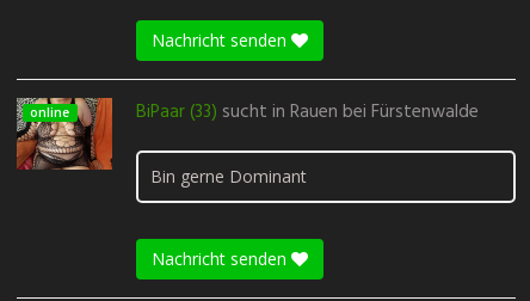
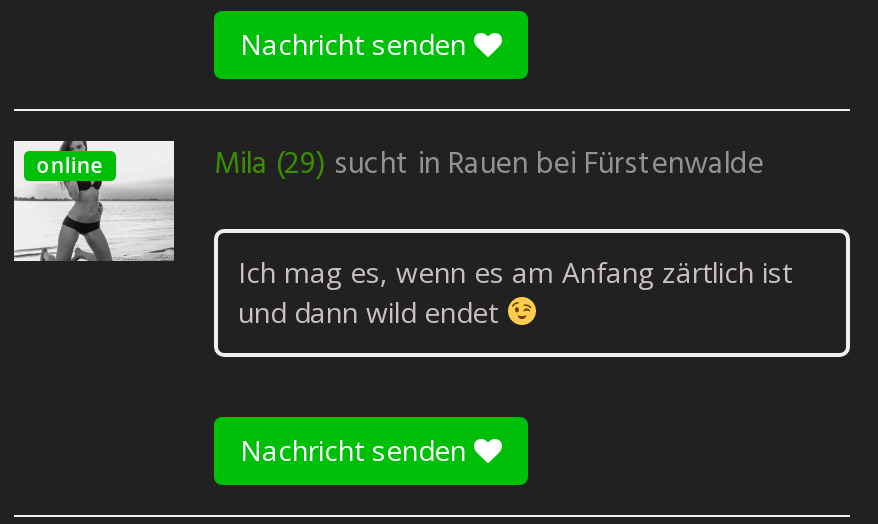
- [image]
- BiPaar (33) sucht in Rauen bei Fürstenwalde
+ [image]
+ Mila (29) sucht in Rauen bei Fürstenwalde

- Bin gerne Dominant
+ Ich mag es, wenn es am Anfang zärtlich ist
+ und dann wild endet
